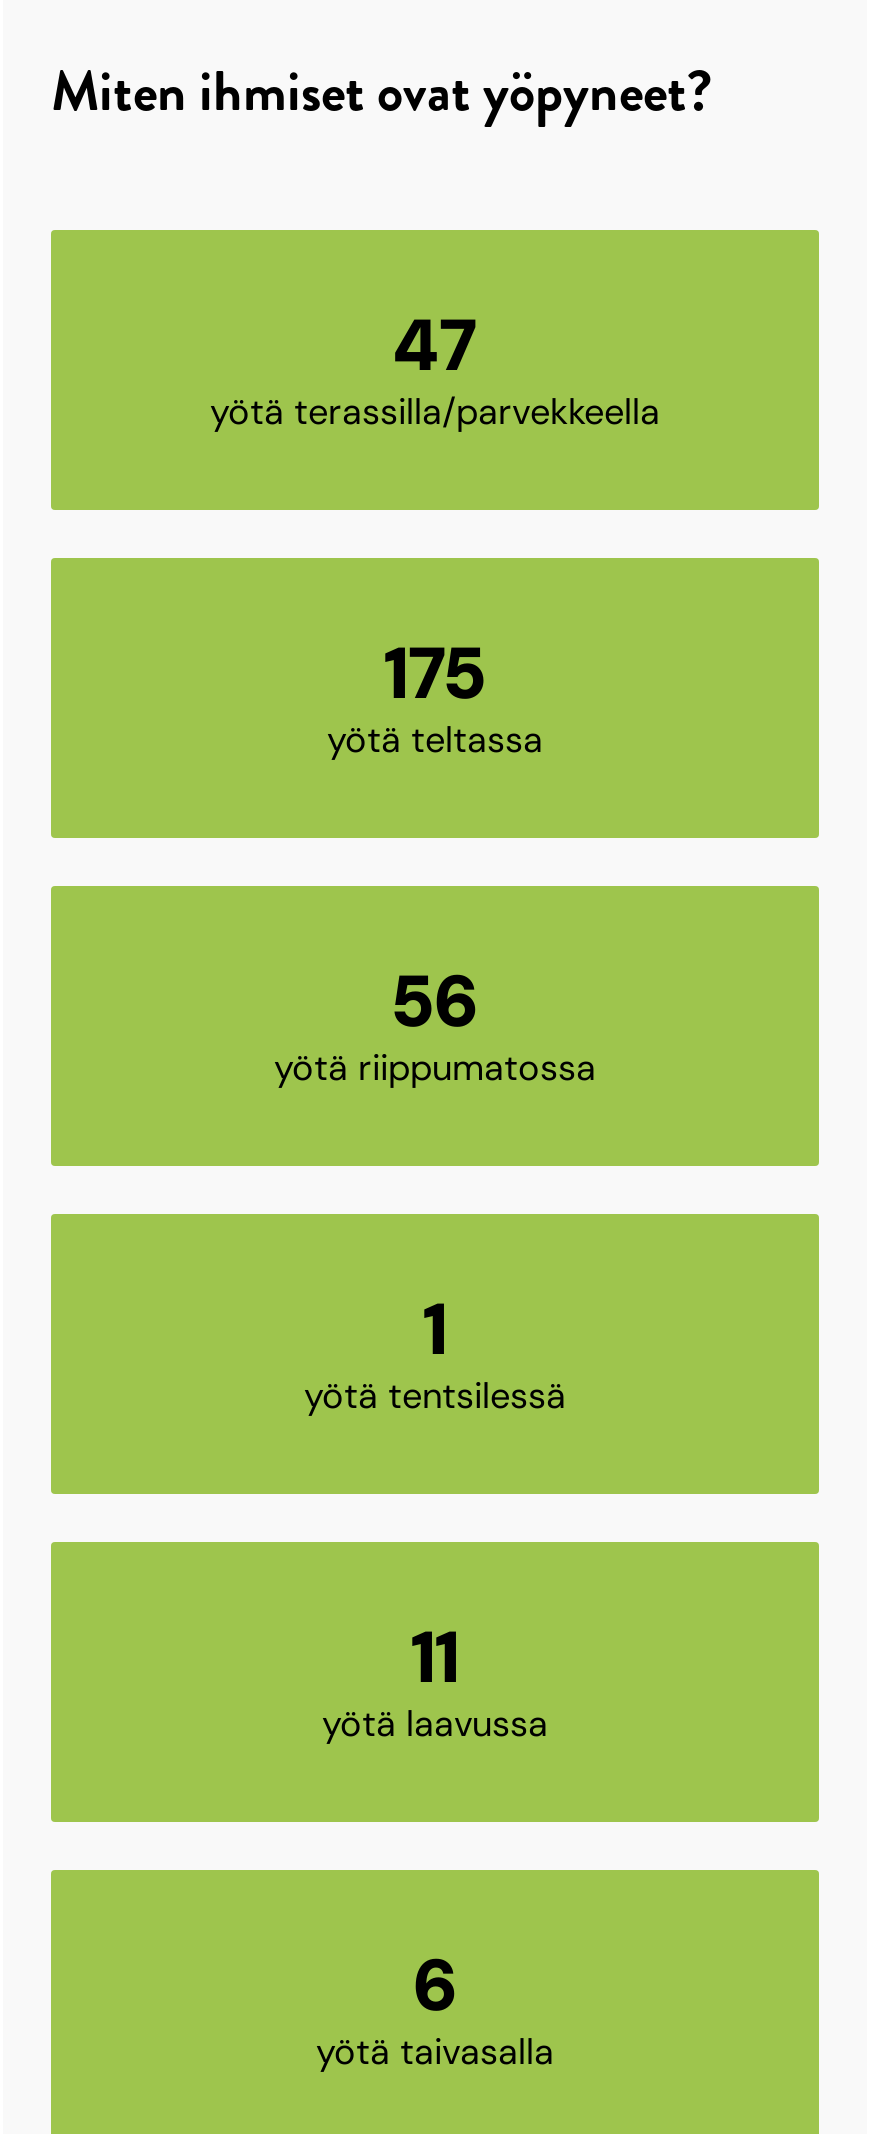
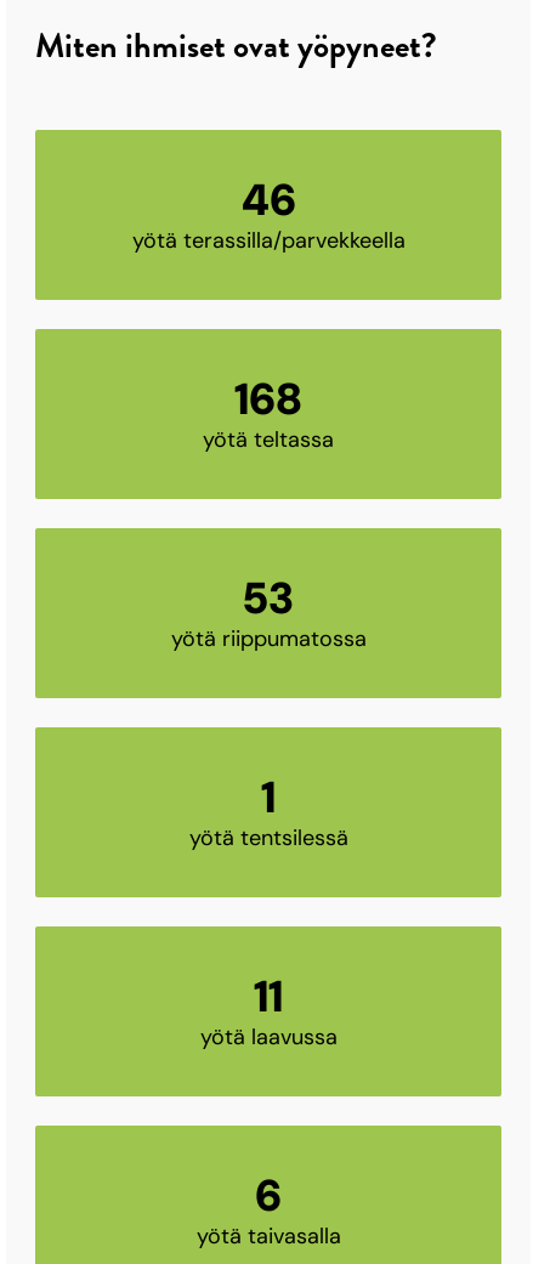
- 47
+ 46

- 175
+ 168

- 56
+ 53
